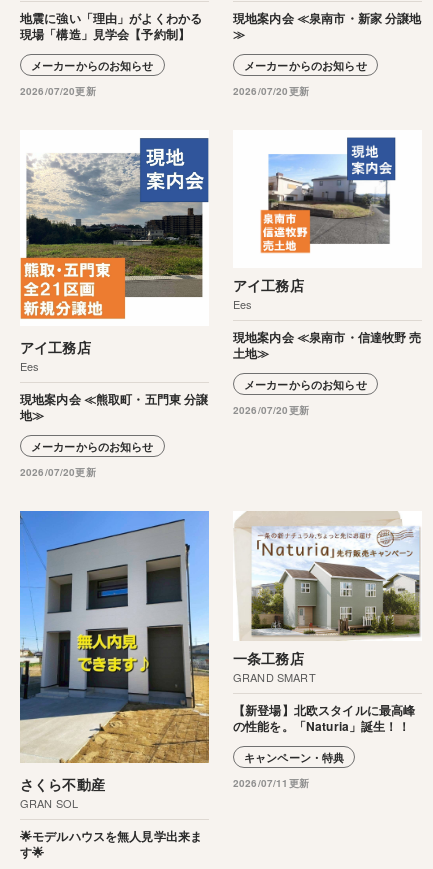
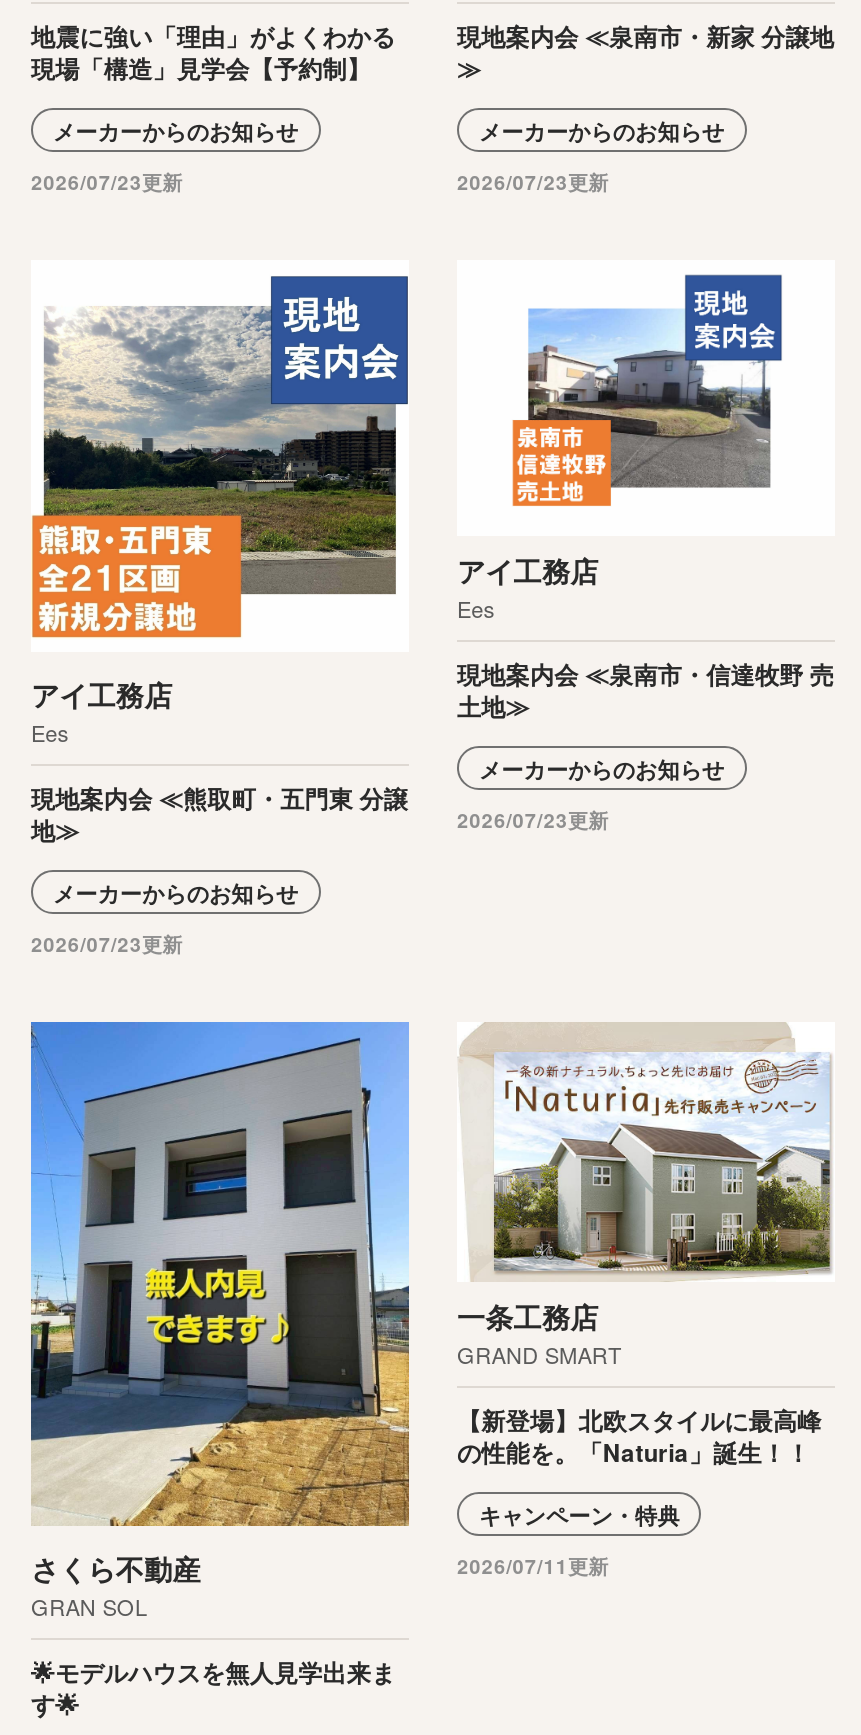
- 2026/07/20更新
+ 2026/07/23更新

- 2026/07/20更新
+ 2026/07/23更新

- 2026/07/20更新
+ 2026/07/23更新

- 2026/07/20更新
+ 2026/07/23更新
